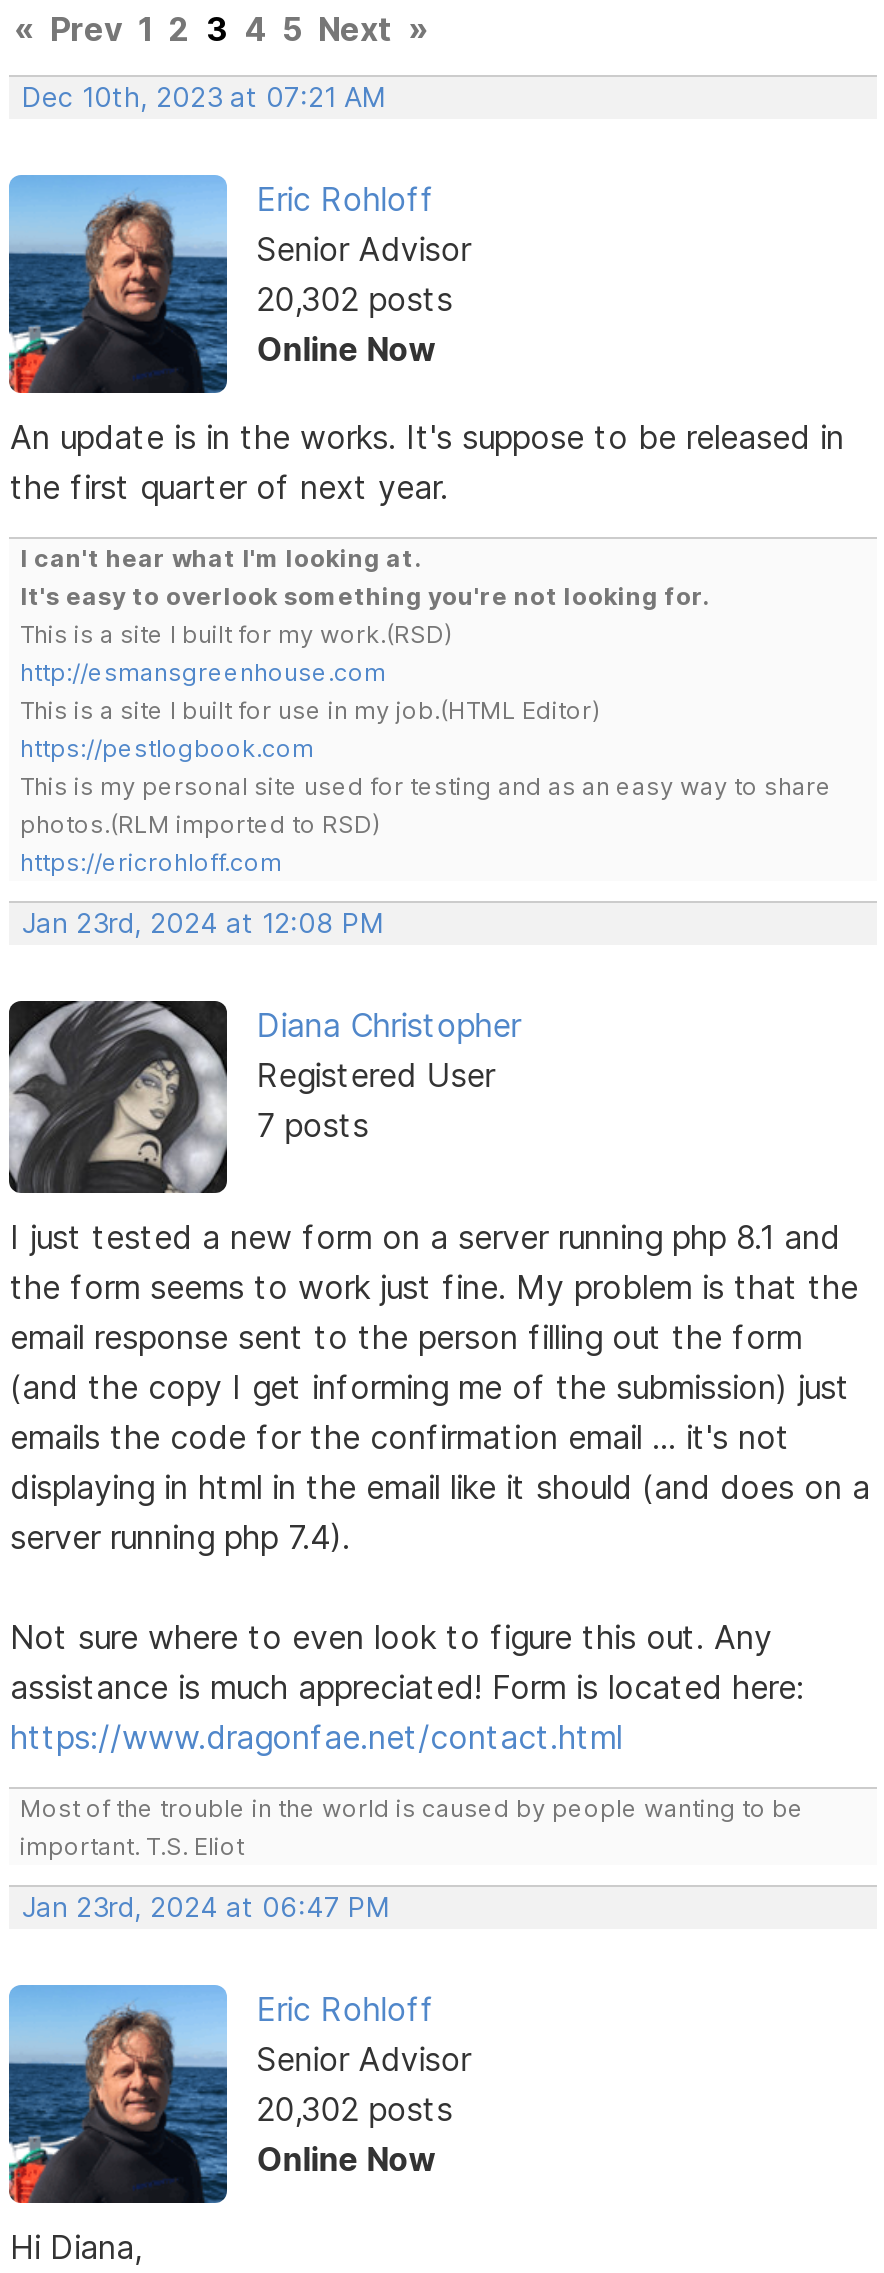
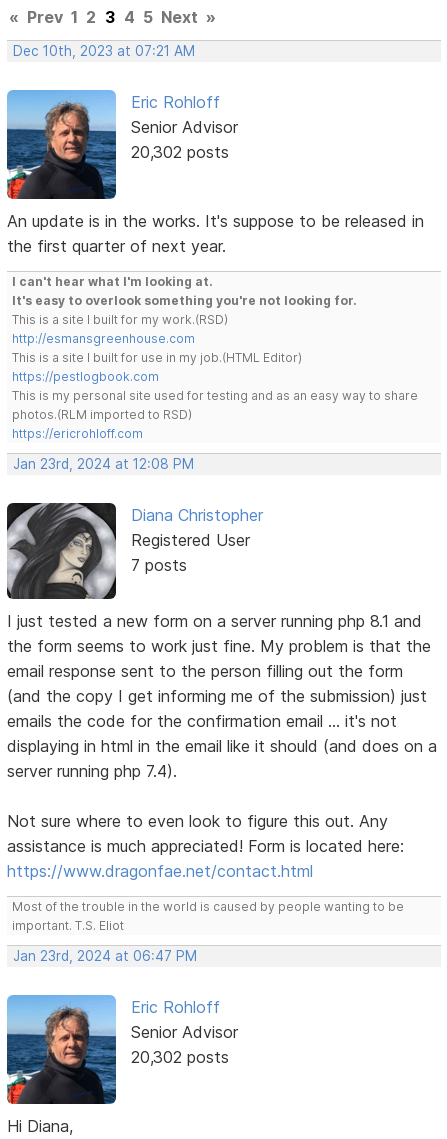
- Online Now

- Online Now
